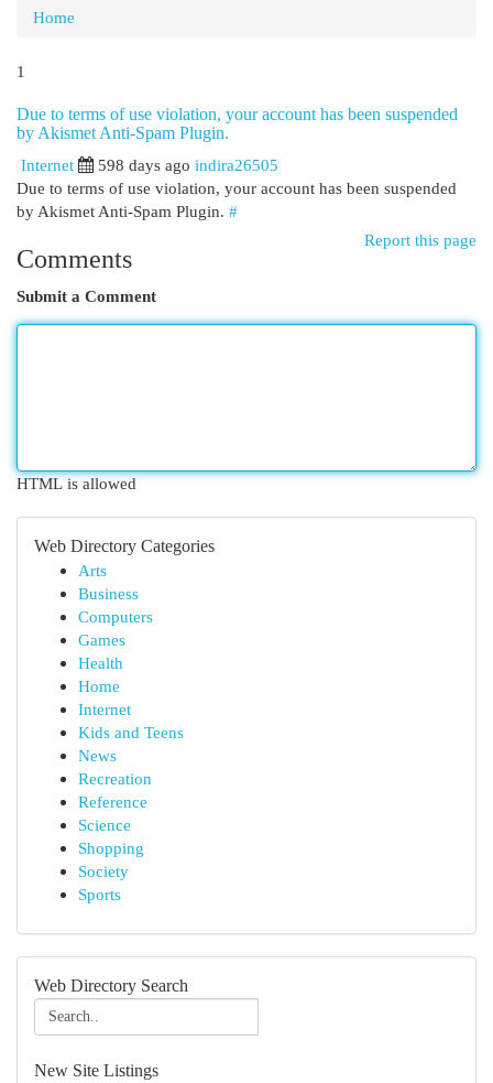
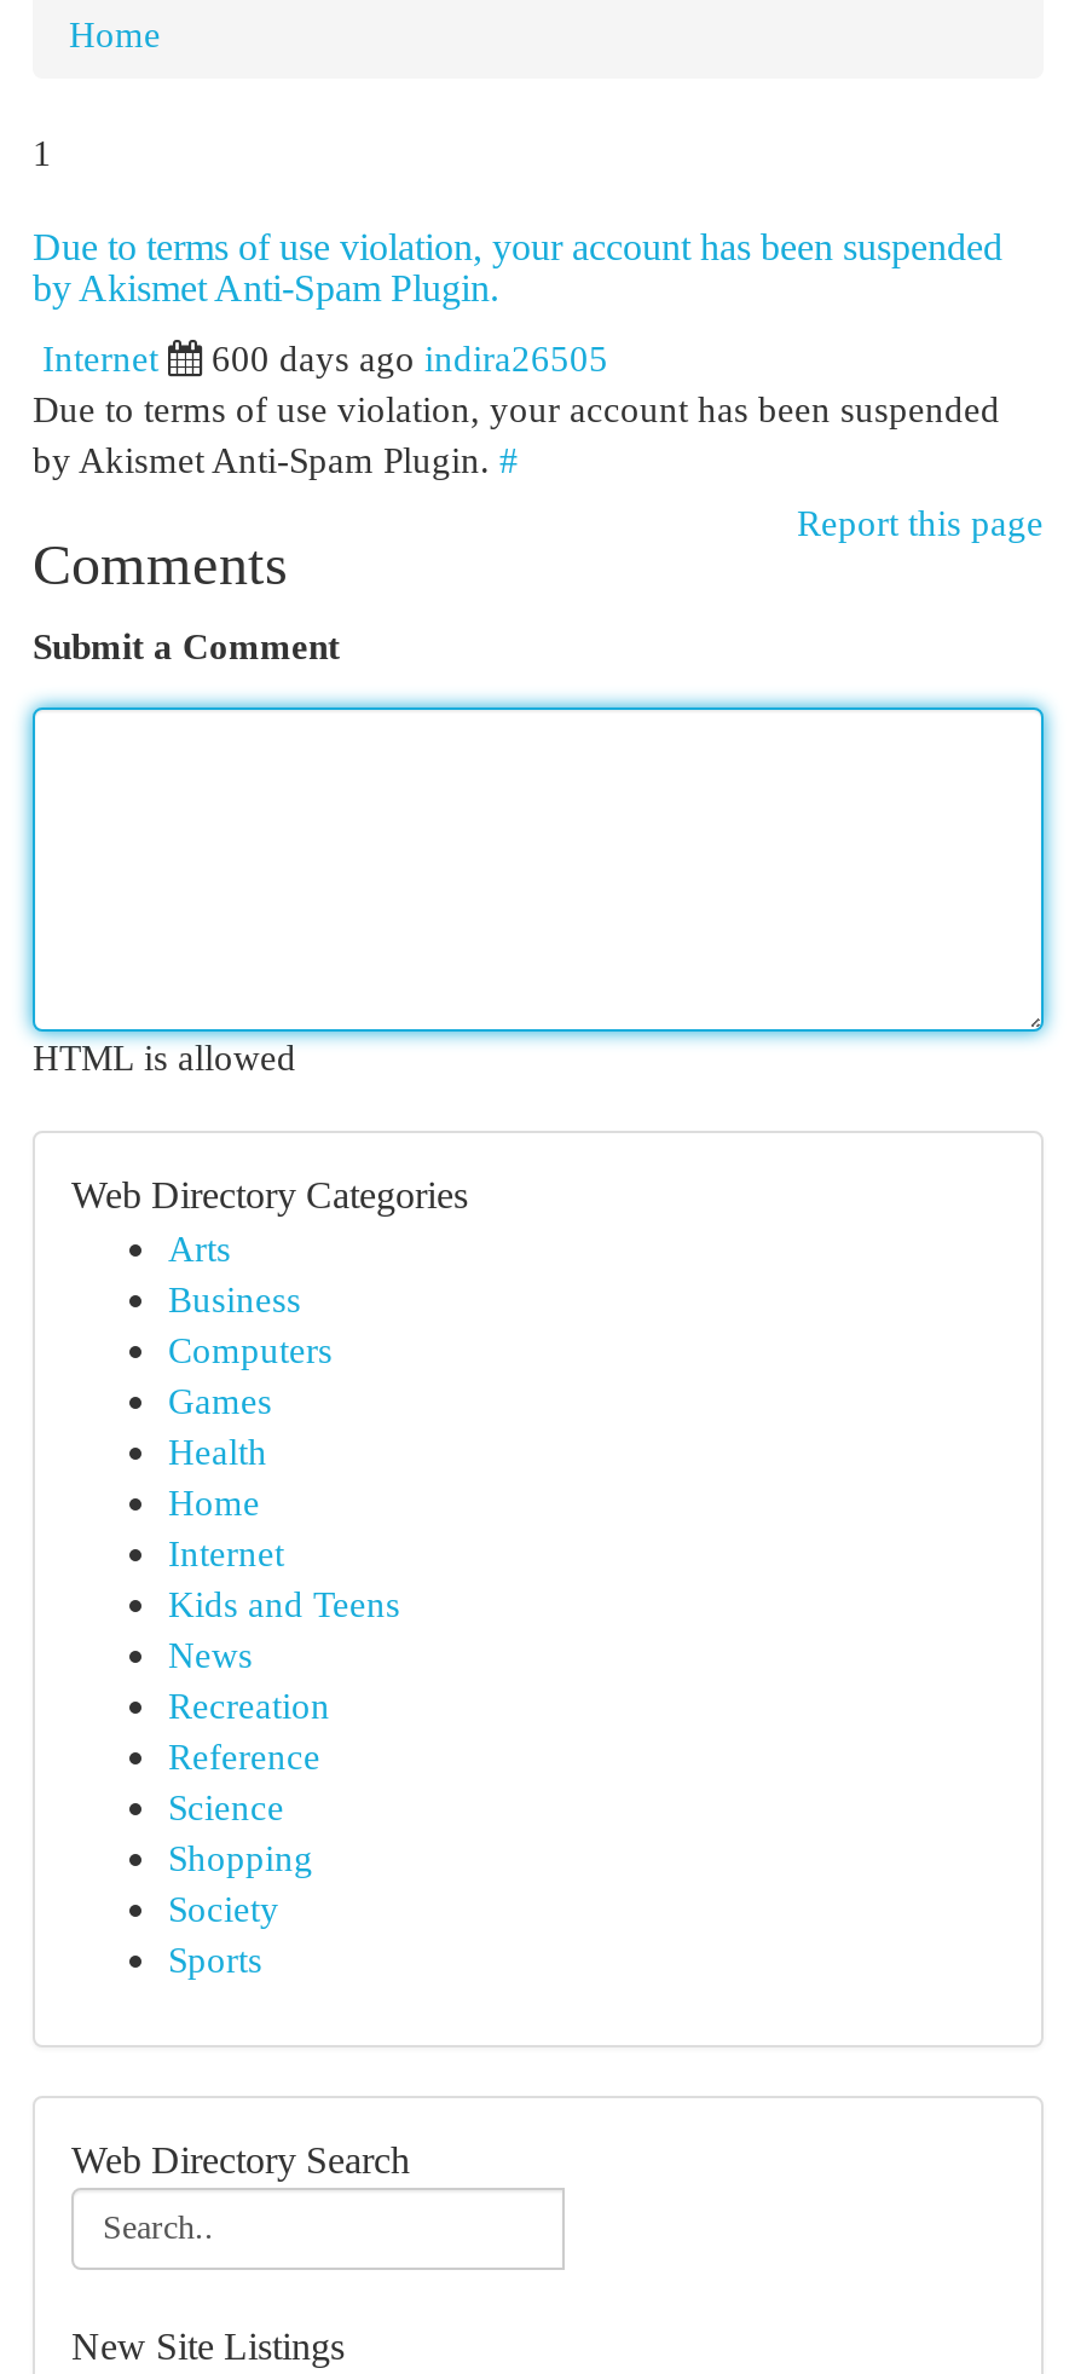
- 598 days ago indira26505
+ 600 days ago indira26505
